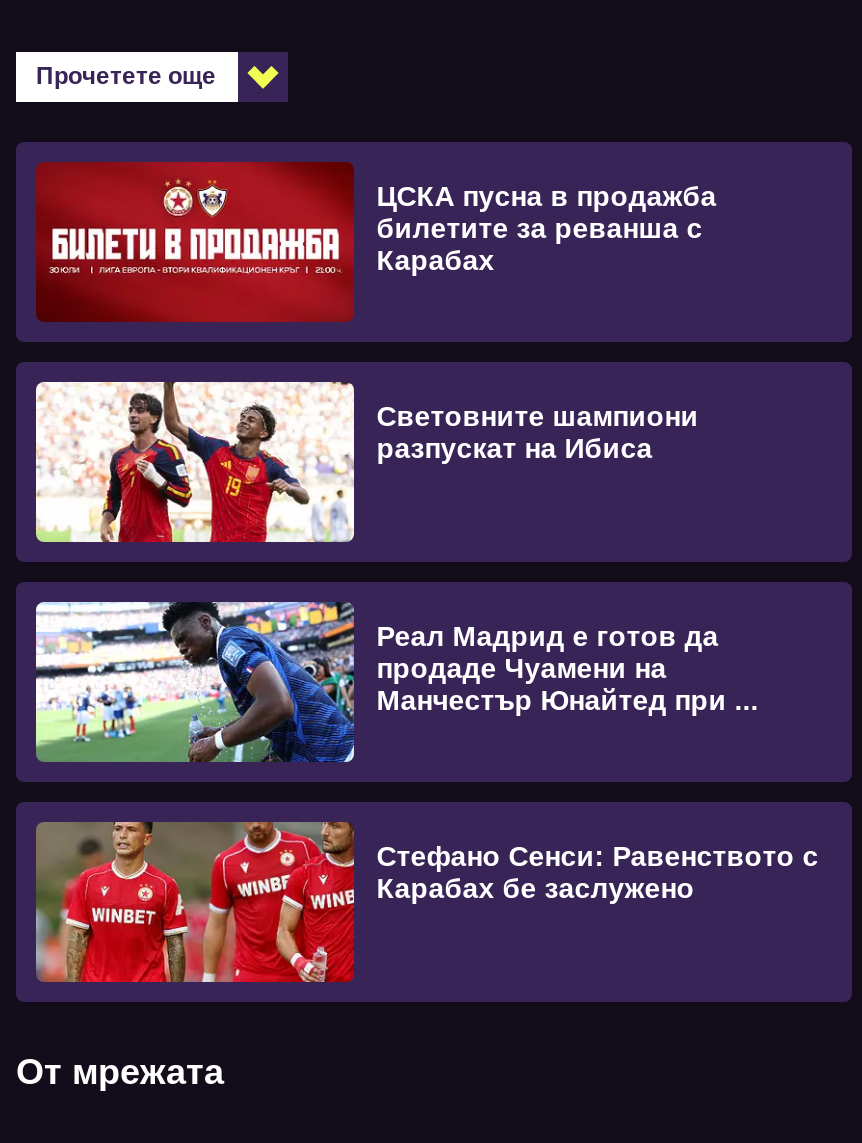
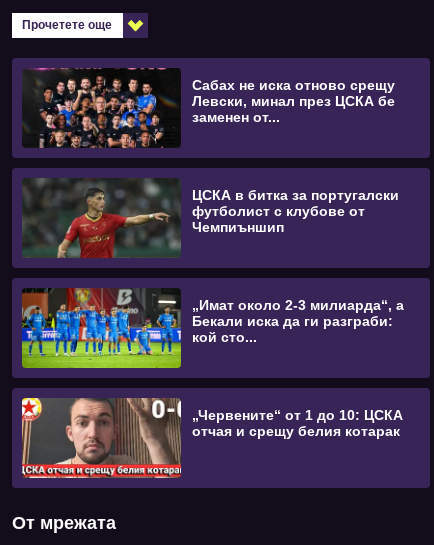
- [image]
- ЦСКА пусна в продажба
- билетите за реванша с
- Карабах
+ [image]
+ Сабах не иска отново срещу
+ Левски, минал през ЦСКА бе
+ заменен от...

- [image]
- Световните шампиони
- разпускат на Ибиса
+ [image]
+ ЦСКА в битка за португалски
+ футболист с клубове от
+ Чемпиъншип

- [image]
- Реал Мадрид е готов да
- продаде Чуамени на
- Манчестър Юнайтед при ...
+ [image]
+ „Имат около 2-3 милиарда“, а
+ Бекали иска да ги разграби:
+ кой сто...

- [image]
- Стефано Сенси: Равенството с
- Карабах бе заслужено
+ [image]
+ „Червените“ от 1 до 10: ЦСКА
+ отчая и срещу белия котарак
